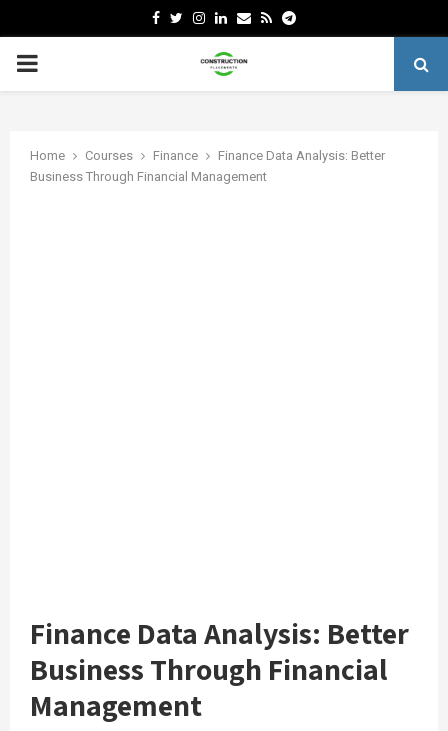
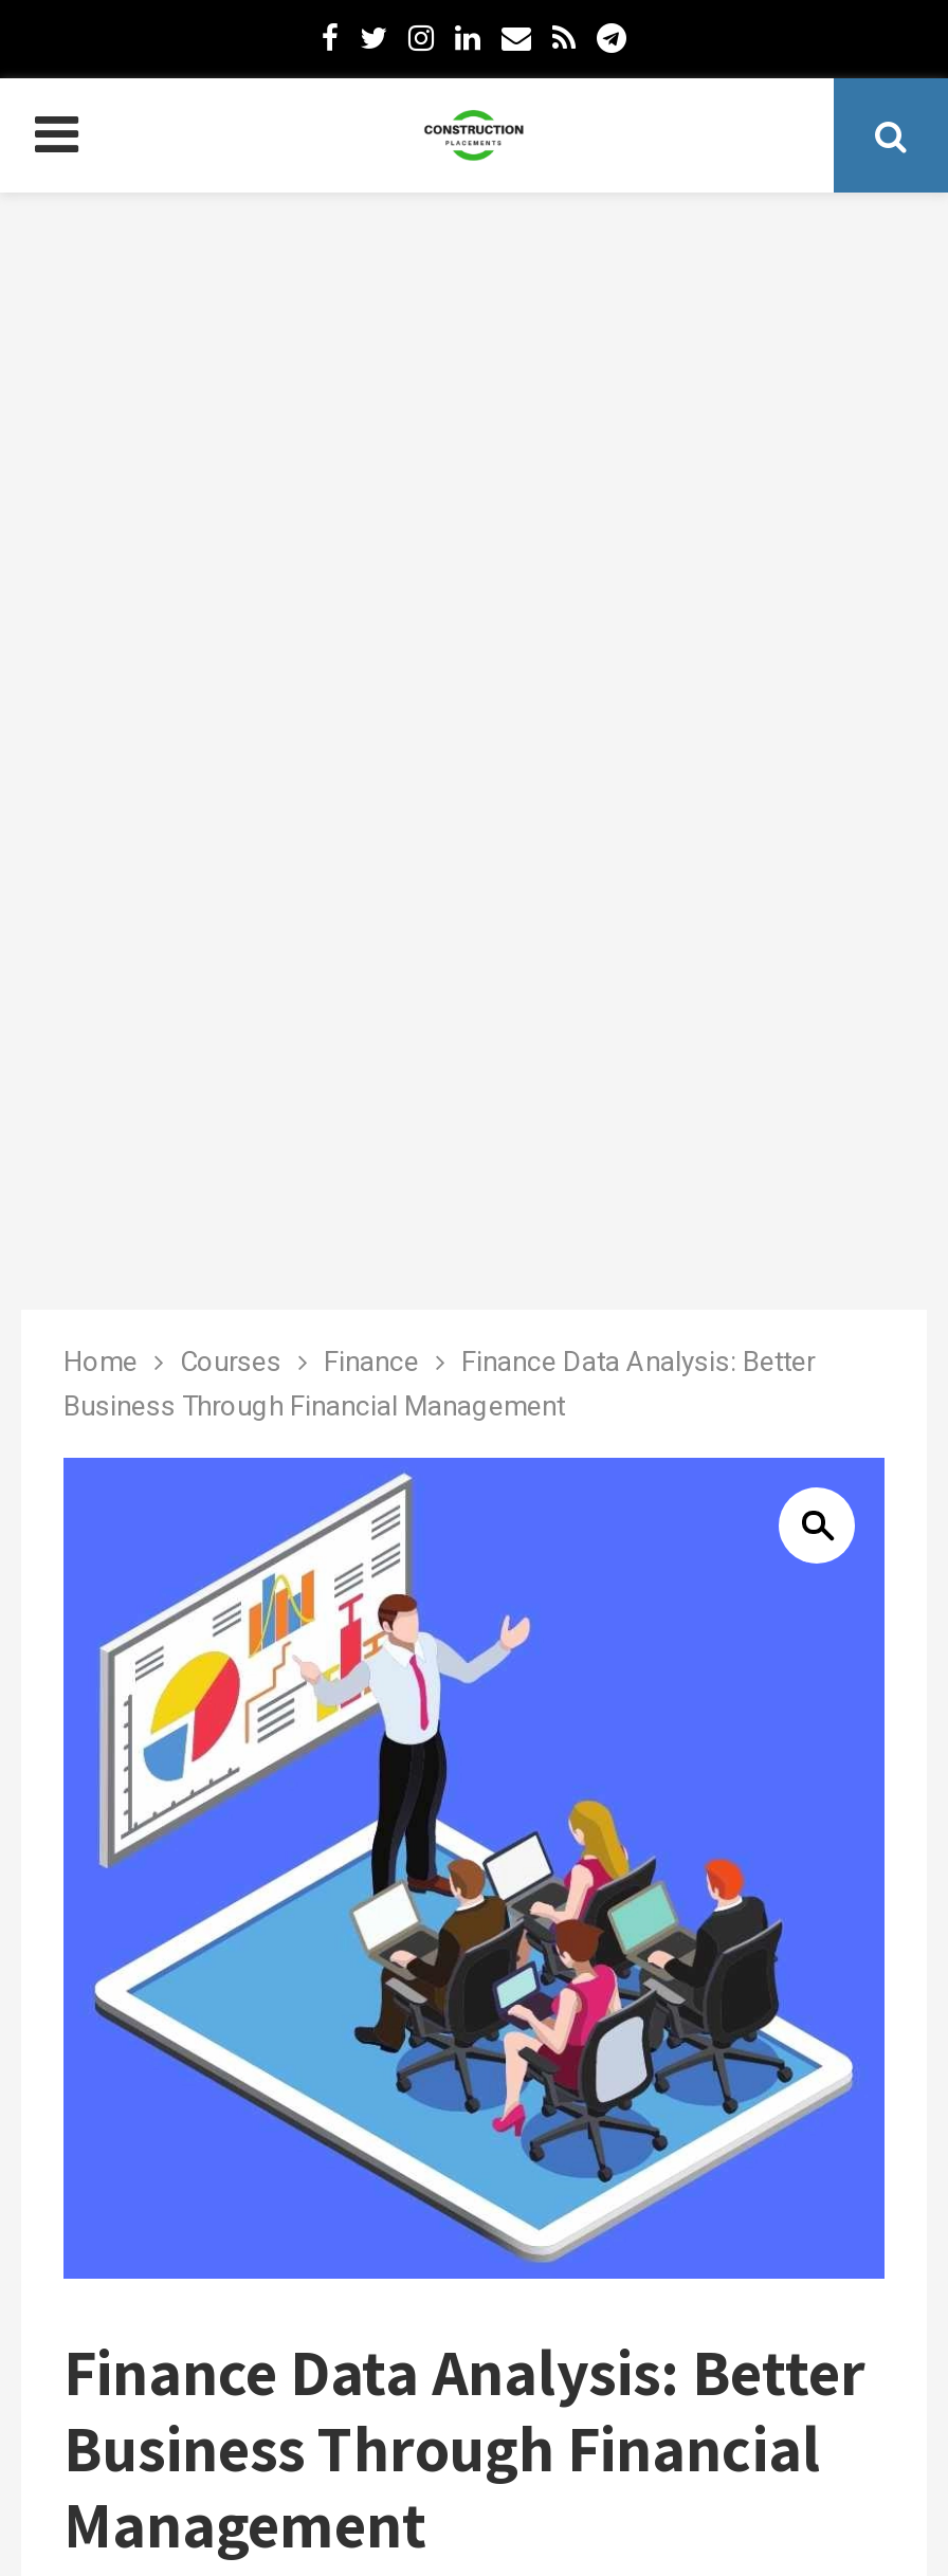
+ [image]
